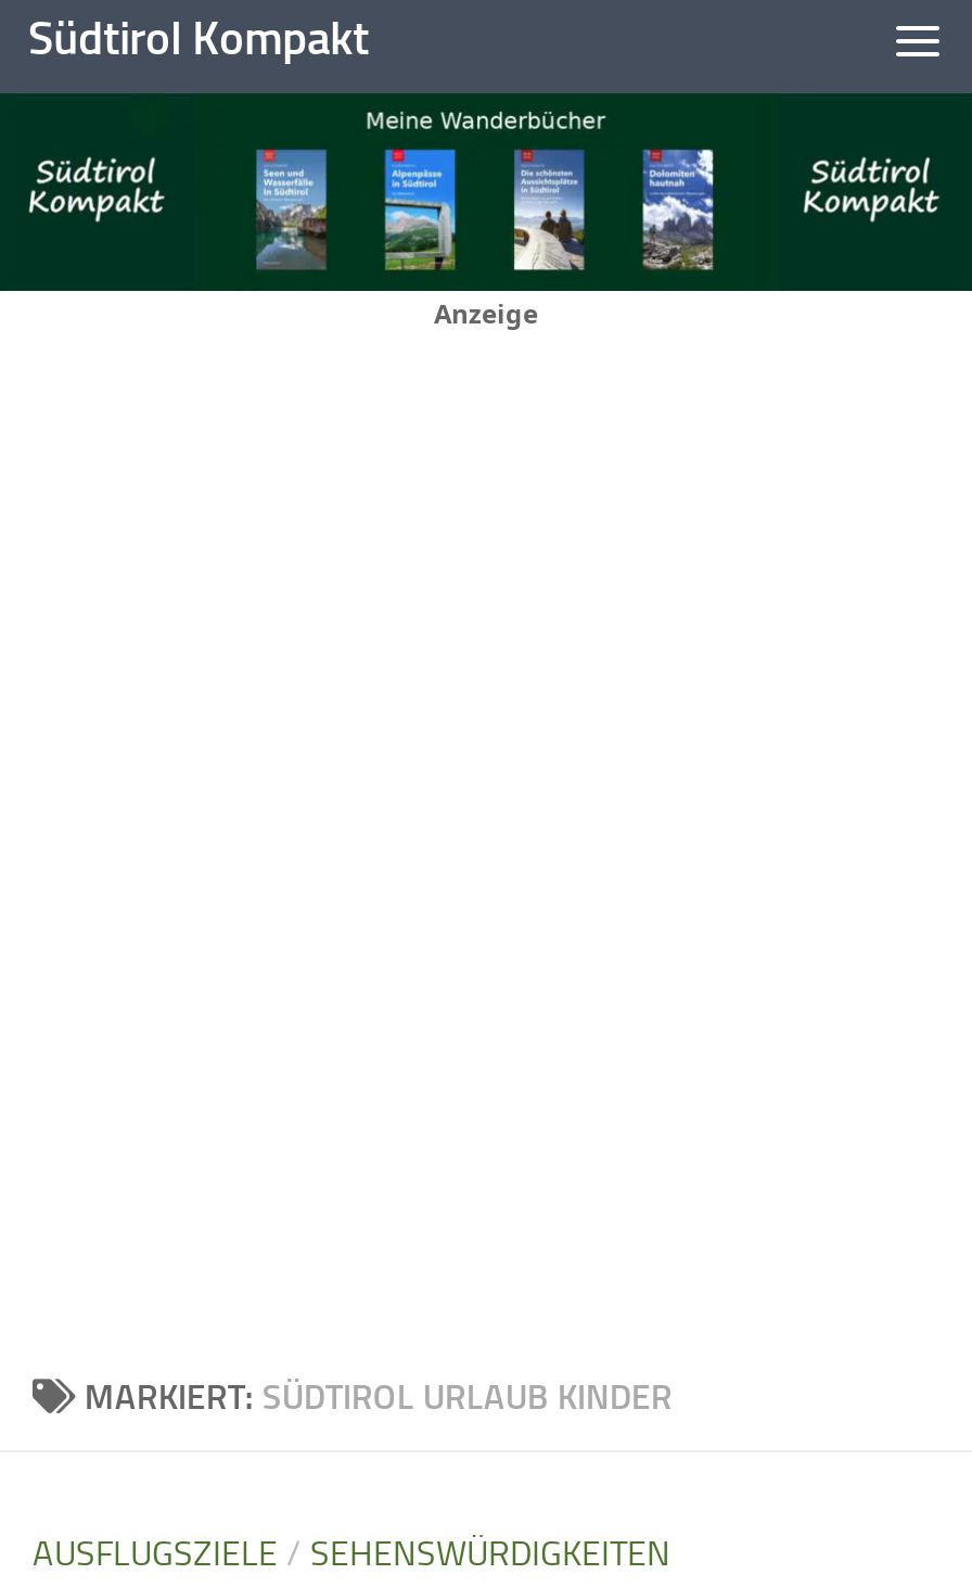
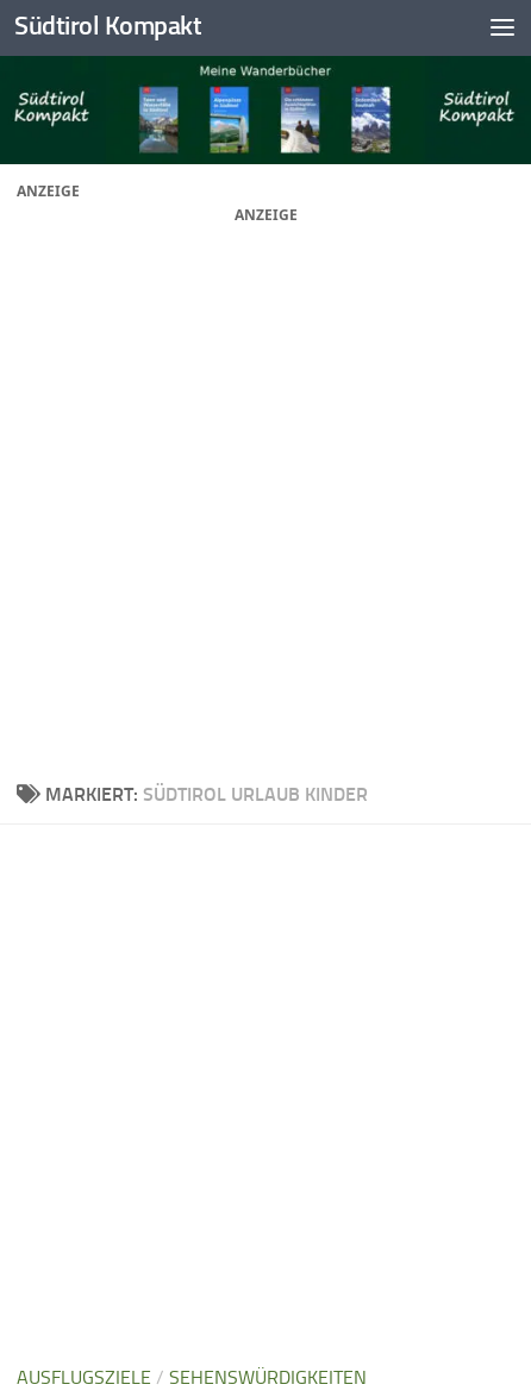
- Anzeige
+ ANZEIGE
+ ANZEIGE
